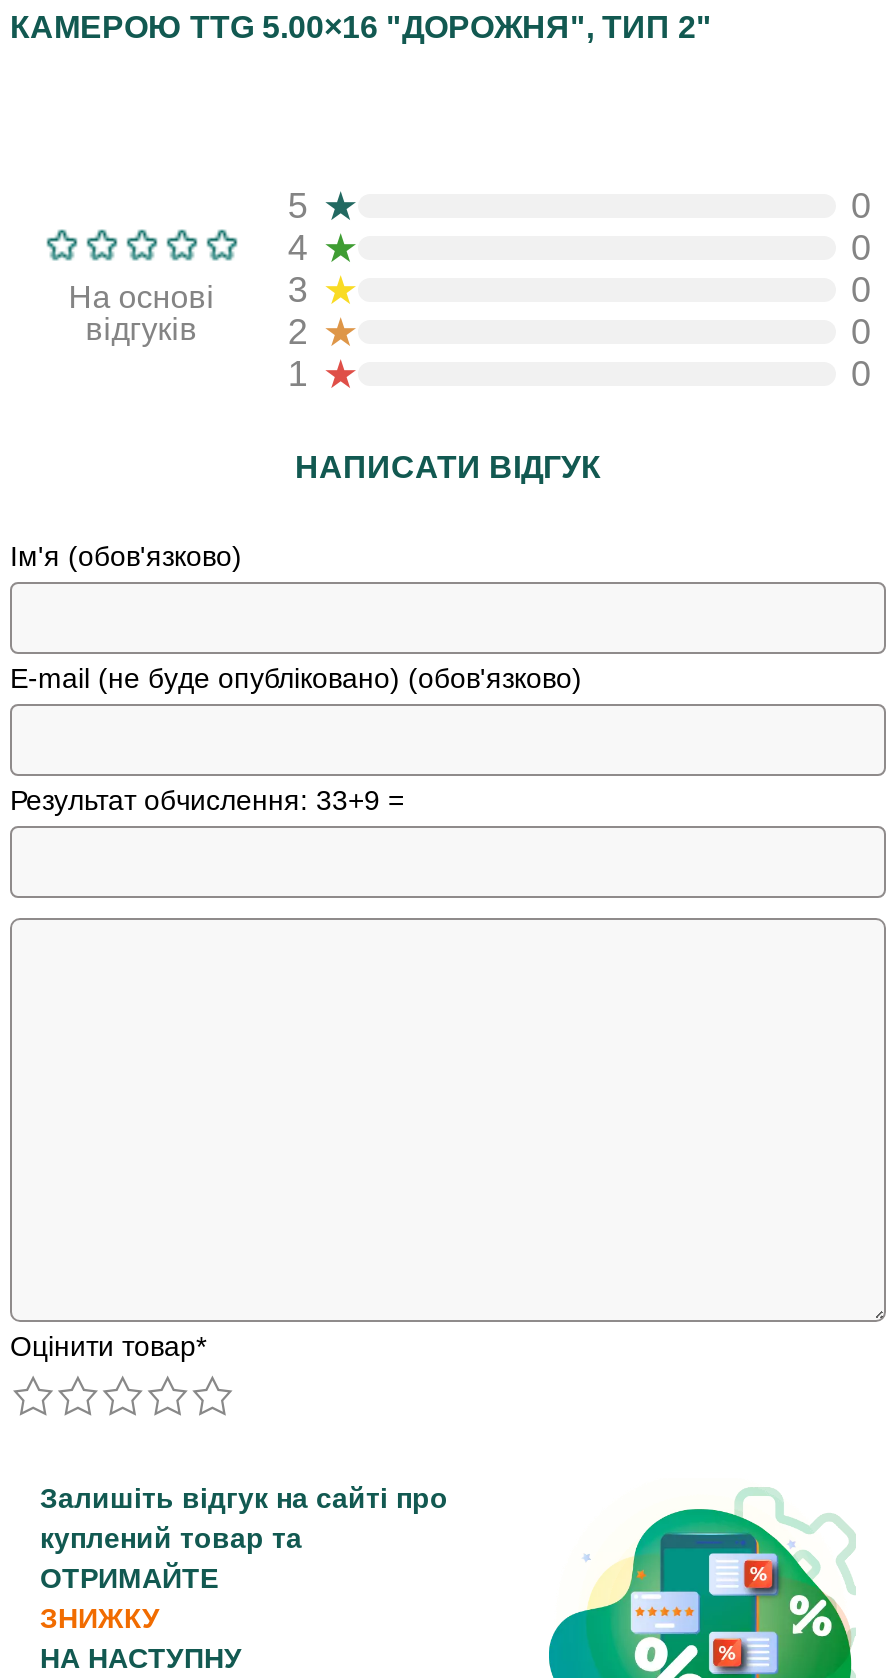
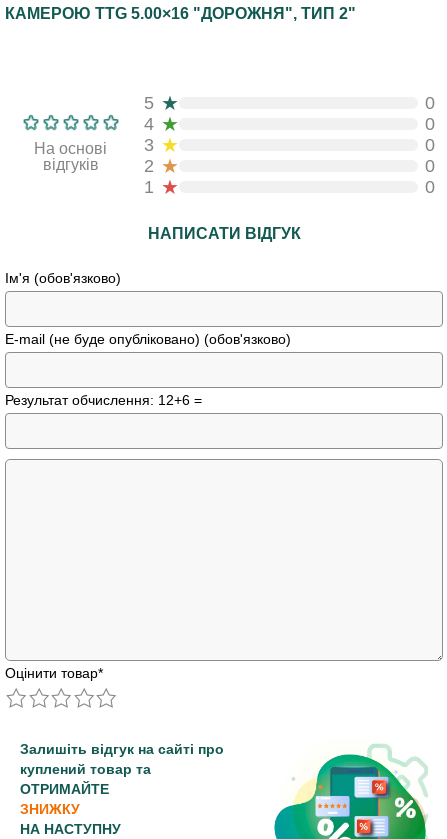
- Результат обчислення: 33+9 =
+ Результат обчислення: 12+6 =
